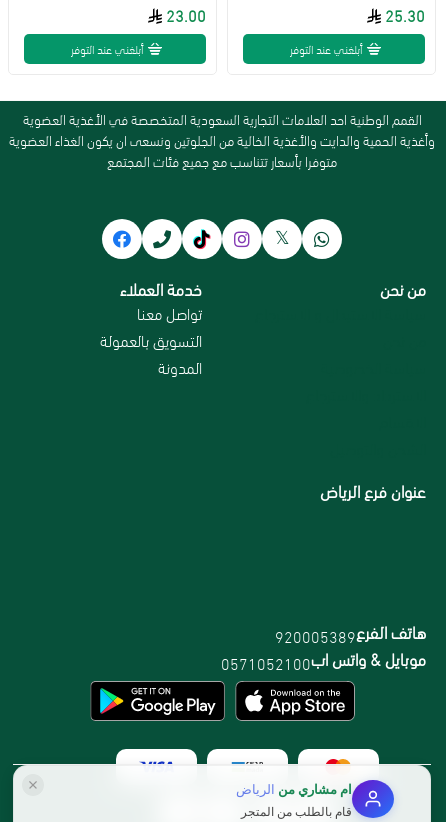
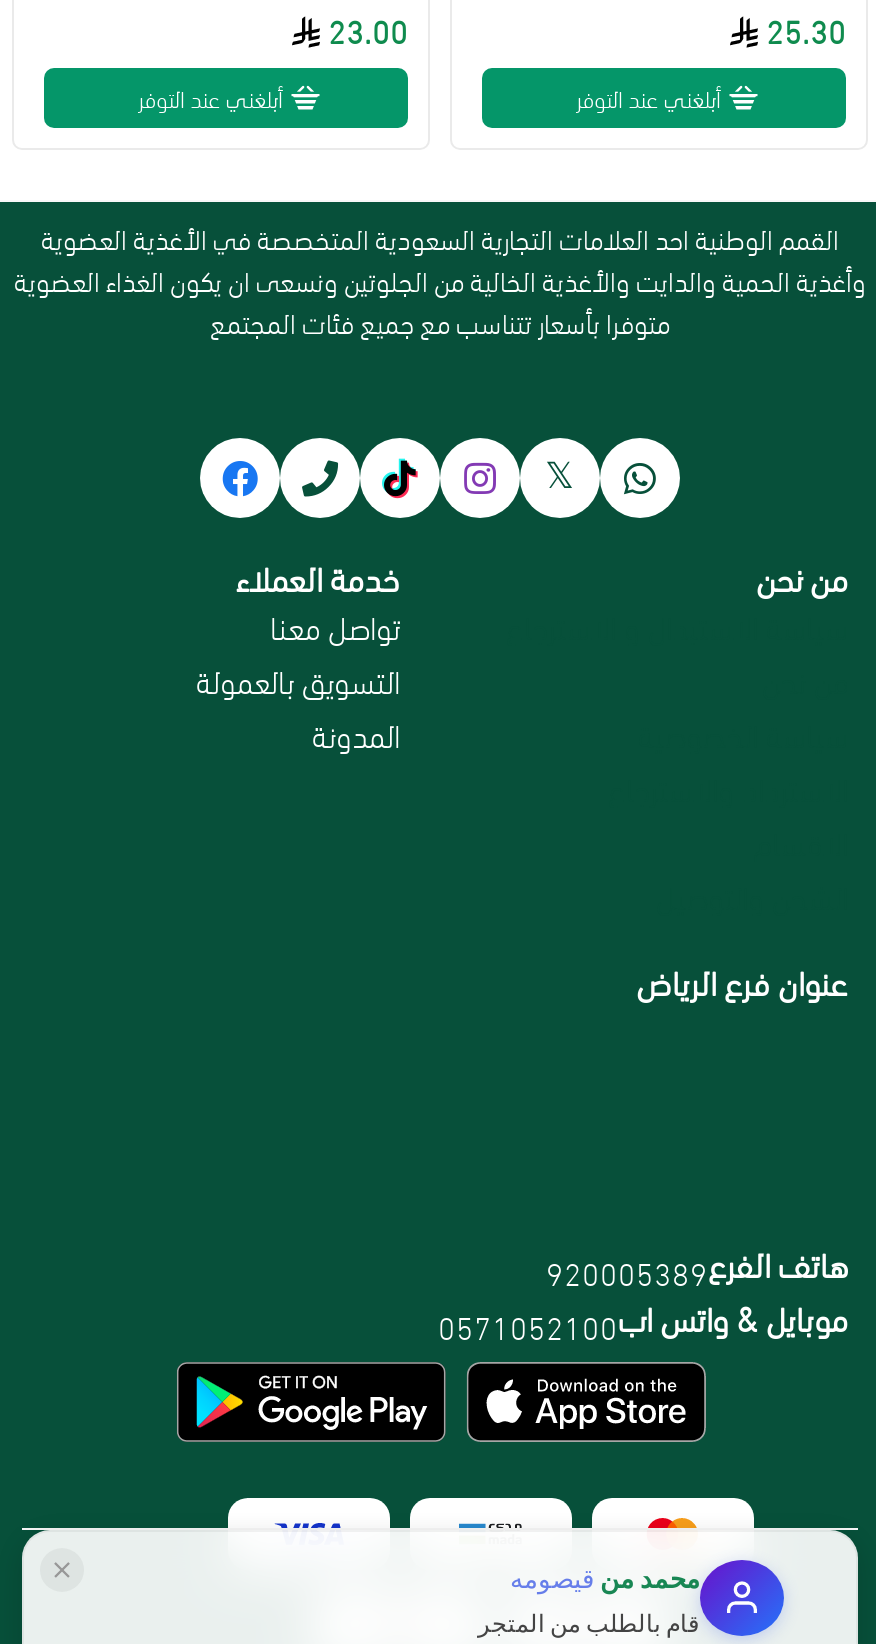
- ام مشاري من الرياض
+ محمد من قيصومه
